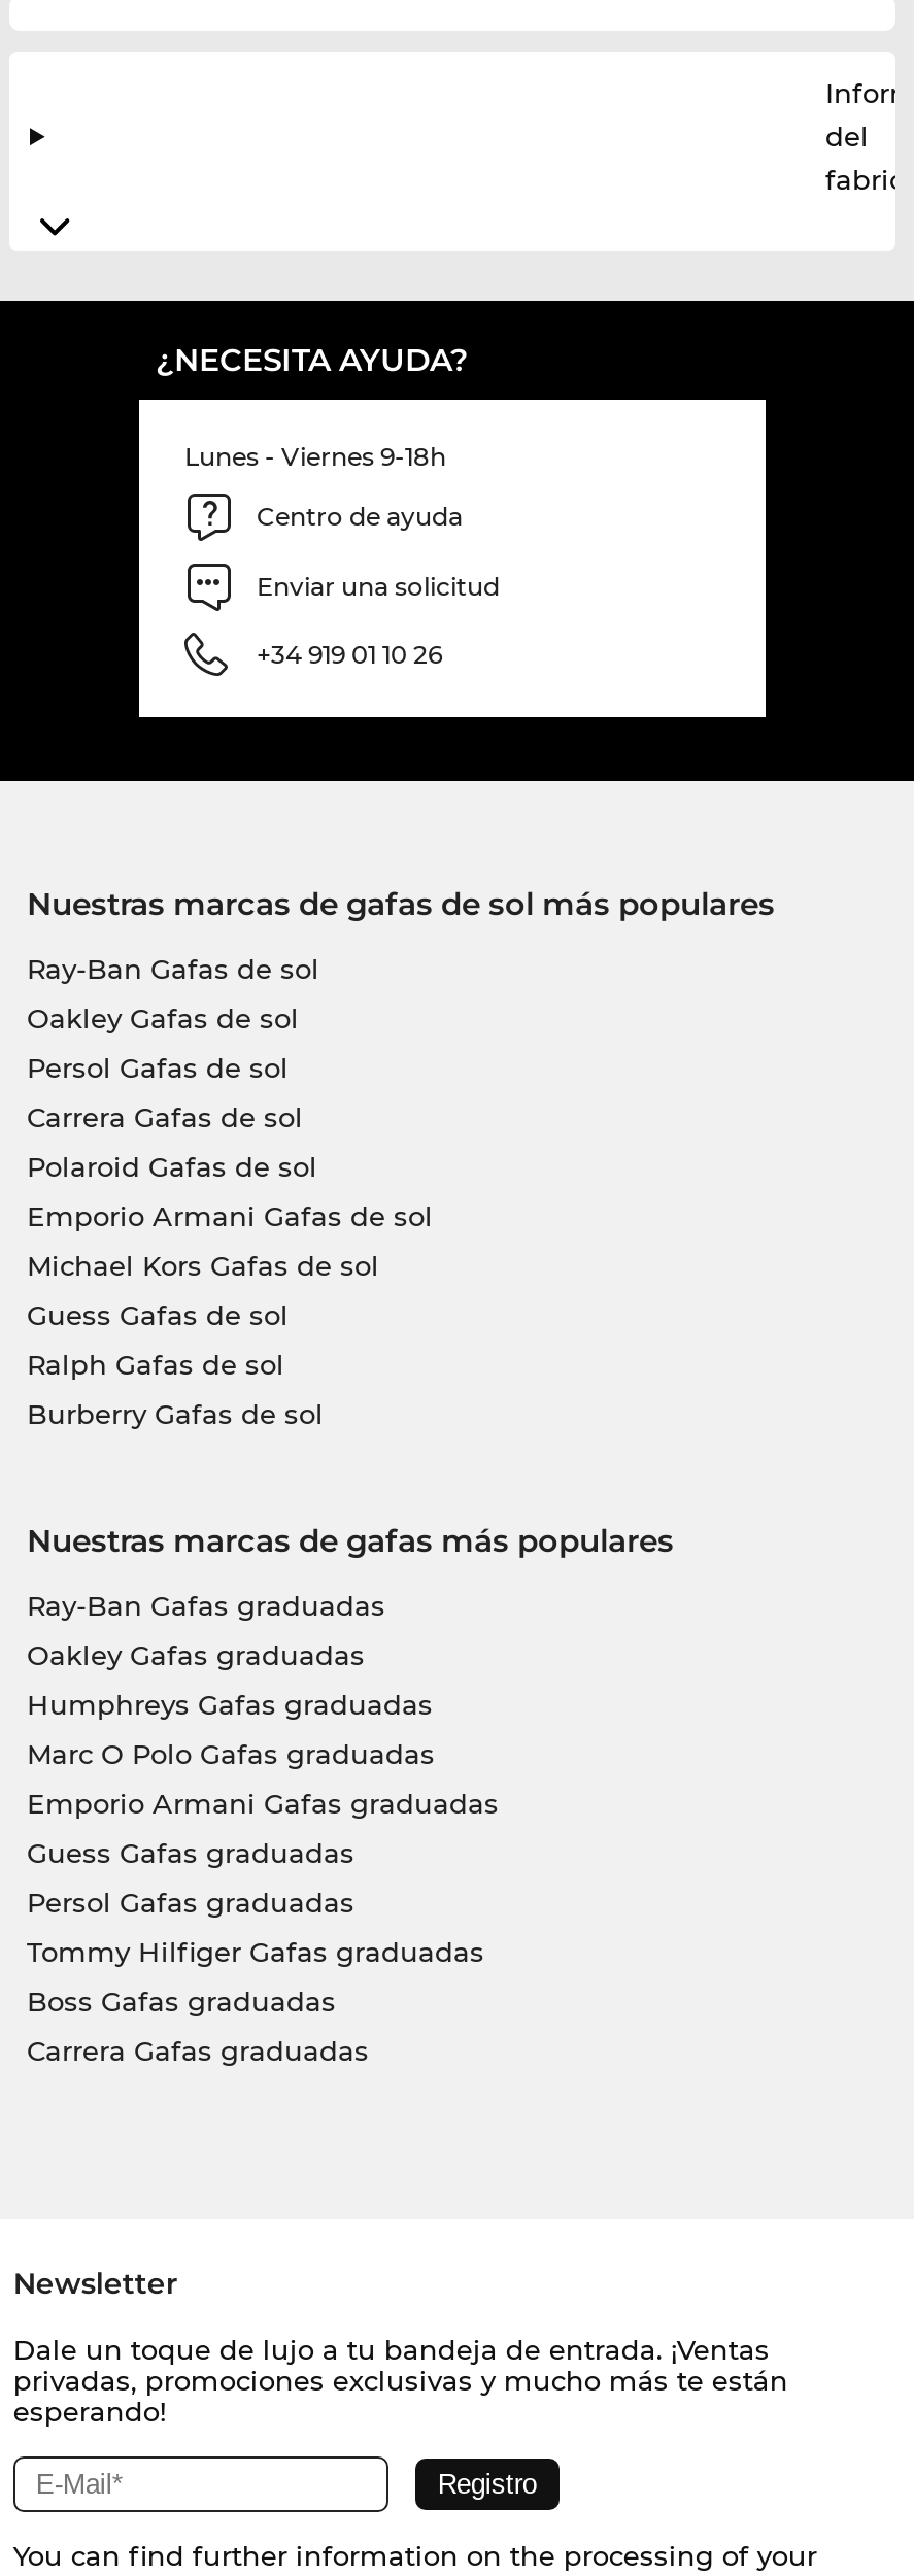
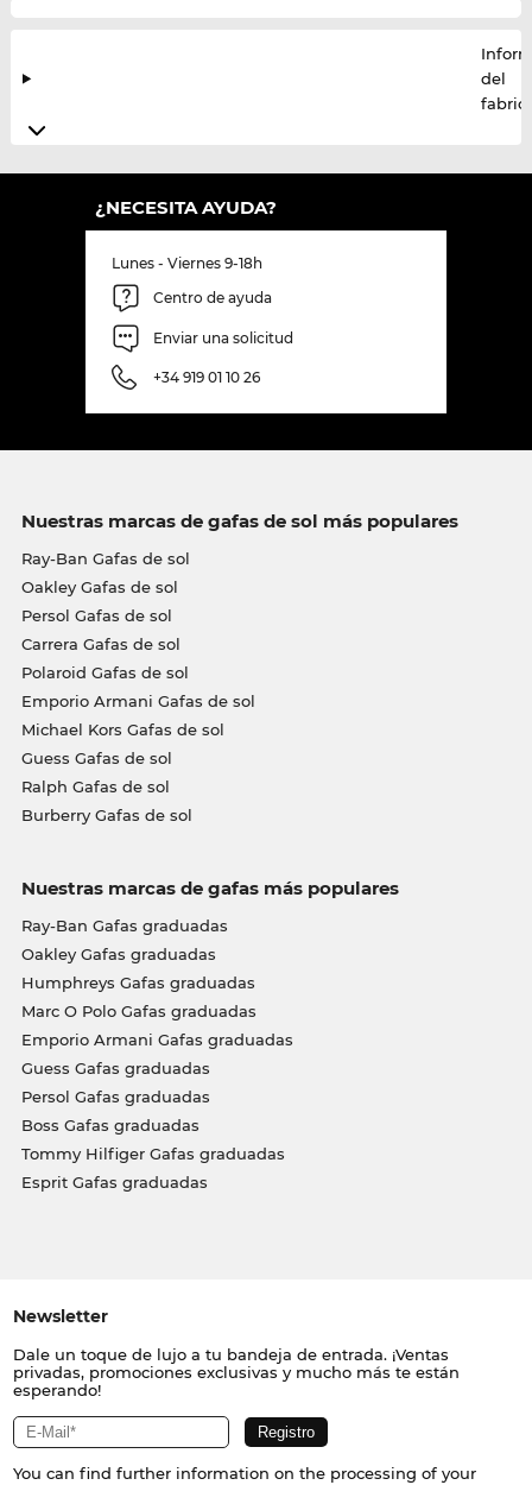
moved down: Tommy Hilfiger Gafas graduadas

moved up: Boss Gafas graduadas

- Carrera Gafas graduadas
+ Esprit Gafas graduadas
